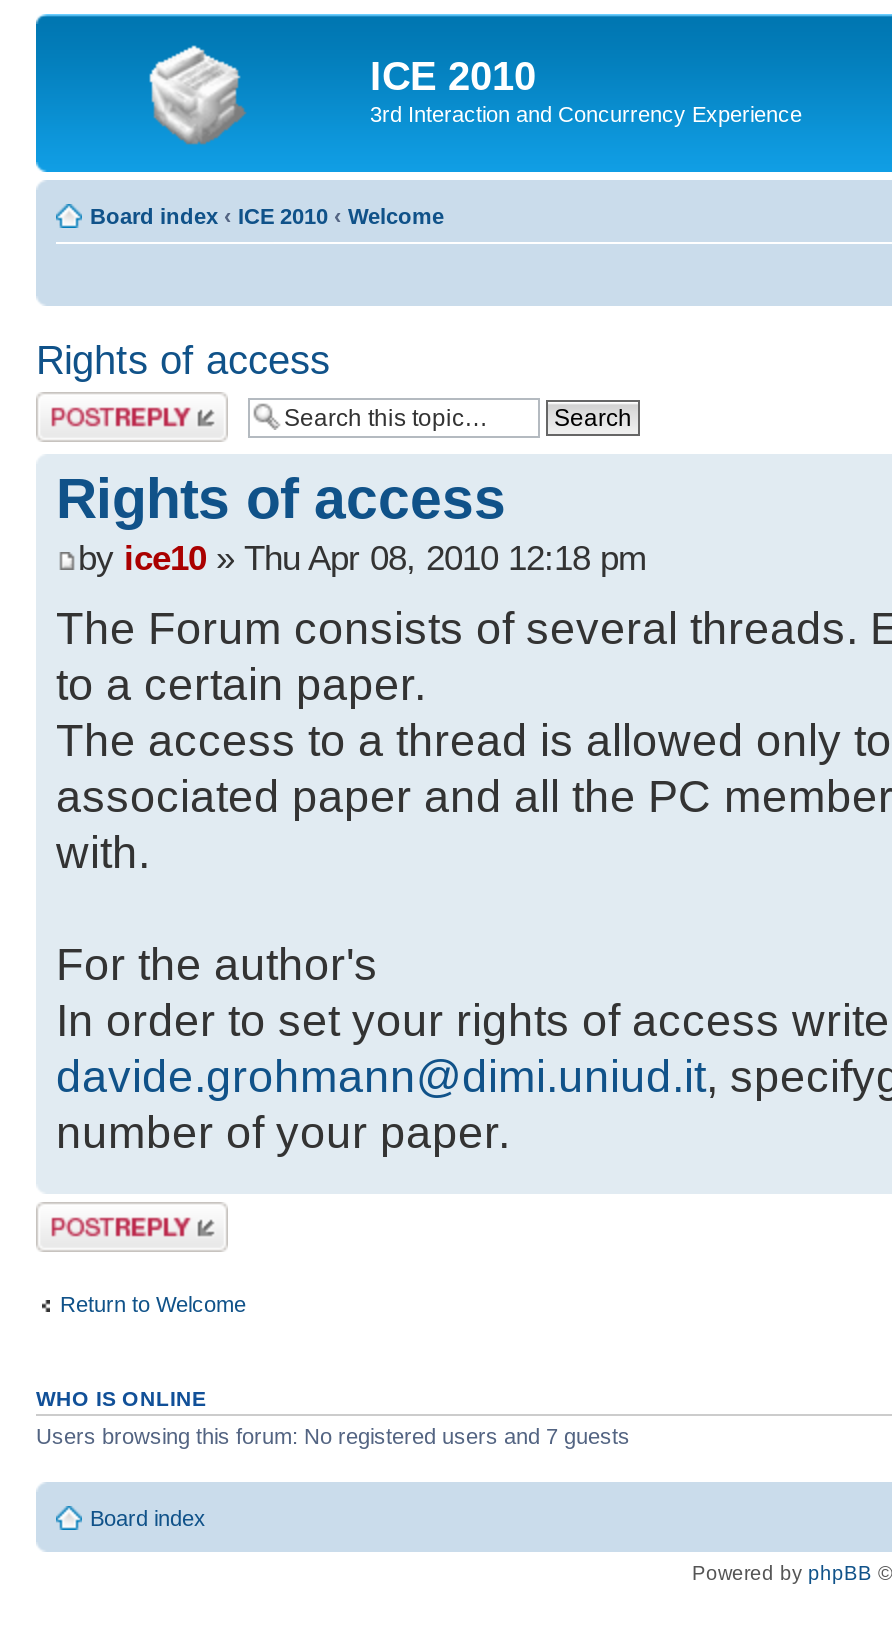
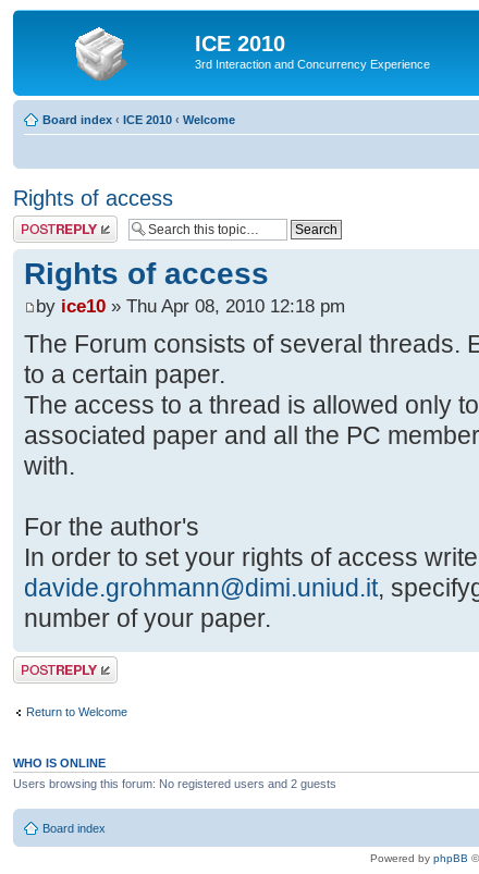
- Users browsing this forum: No registered users and 7 guests
+ Users browsing this forum: No registered users and 2 guests
